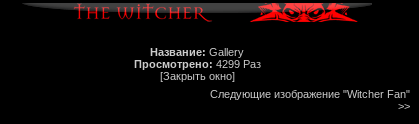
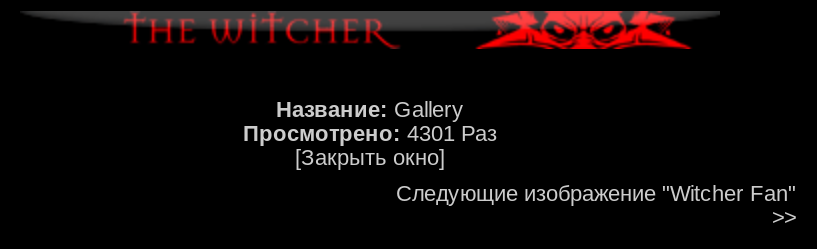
- Просмотрено: 4299 Раз
+ Просмотрено: 4301 Раз
